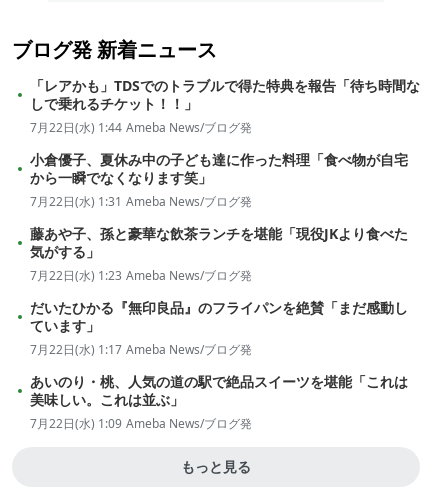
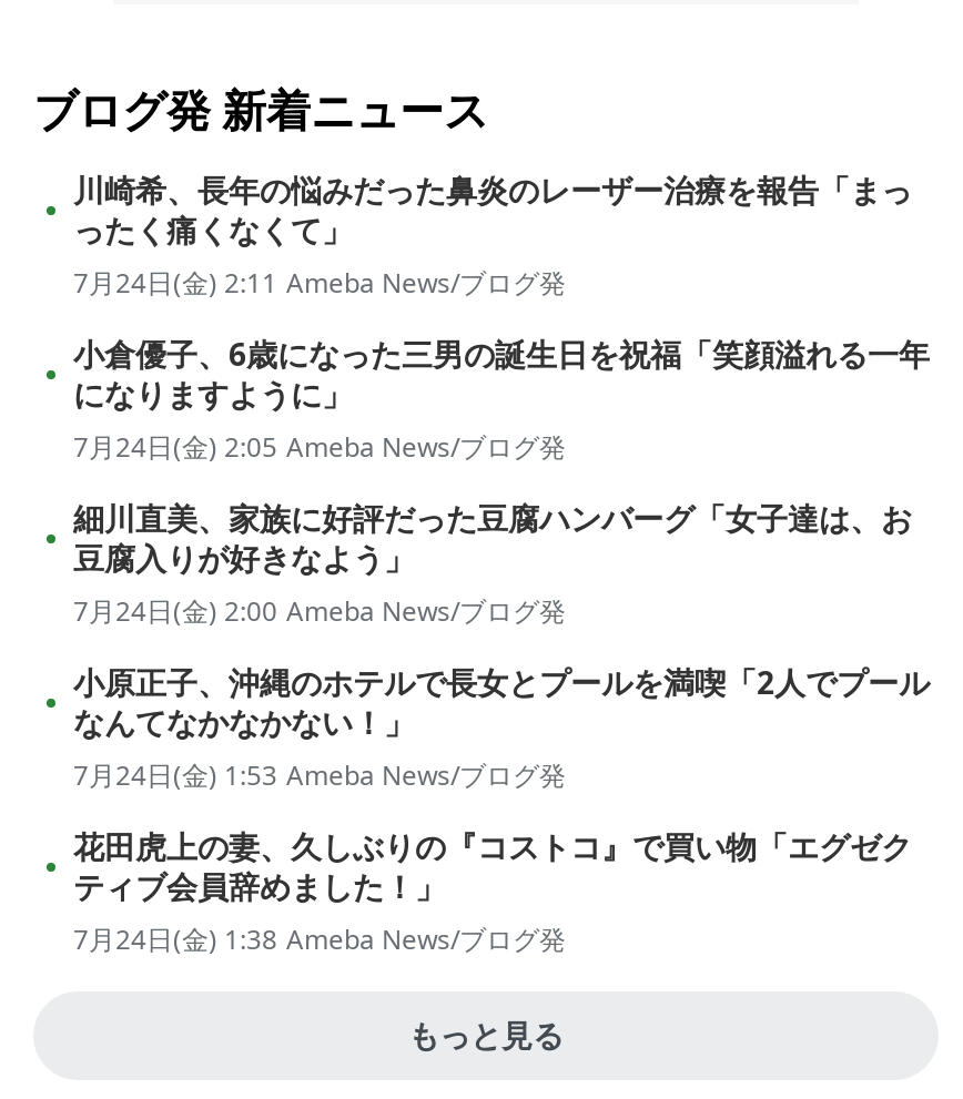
- 「レアかも」TDSでのトラブルで得た特典を報告「待ち時間な
- しで乗れるチケット！！」
- 7月22日(水) 1:44 Ameba News/ブログ発
+ 川崎希、長年の悩みだった鼻炎のレーザー治療を報告「まっ
+ ったく痛くなくて」
+ 7月24日(金) 2:11 Ameba News/ブログ発

- 小倉優子、夏休み中の子ども達に作った料理「食べ物が自宅
- から一瞬でなくなります笑」
- 7月22日(水) 1:31 Ameba News/ブログ発
+ 小倉優子、6歳になった三男の誕生日を祝福「笑顔溢れる一年
+ になりますように」
+ 7月24日(金) 2:05 Ameba News/ブログ発

- 藤あや子、孫と豪華な飲茶ランチを堪能「現役JKより食べた
- 気がする」
- 7月22日(水) 1:23 Ameba News/ブログ発
+ 細川直美、家族に好評だった豆腐ハンバーグ「女子達は、お
+ 豆腐入りが好きなよう」
+ 7月24日(金) 2:00 Ameba News/ブログ発

- だいたひかる『無印良品』のフライパンを絶賛「まだ感動し
- ています」
- 7月22日(水) 1:17 Ameba News/ブログ発
+ 小原正子、沖縄のホテルで長女とプールを満喫「2人でプール
+ なんてなかなかない！」
+ 7月24日(金) 1:53 Ameba News/ブログ発

- あいのり・桃、人気の道の駅で絶品スイーツを堪能「これは
- 美味しい。これは並ぶ」
- 7月22日(水) 1:09 Ameba News/ブログ発
+ 花田虎上の妻、久しぶりの『コストコ』で買い物「エグゼク
+ ティブ会員辞めました！」
+ 7月24日(金) 1:38 Ameba News/ブログ発
